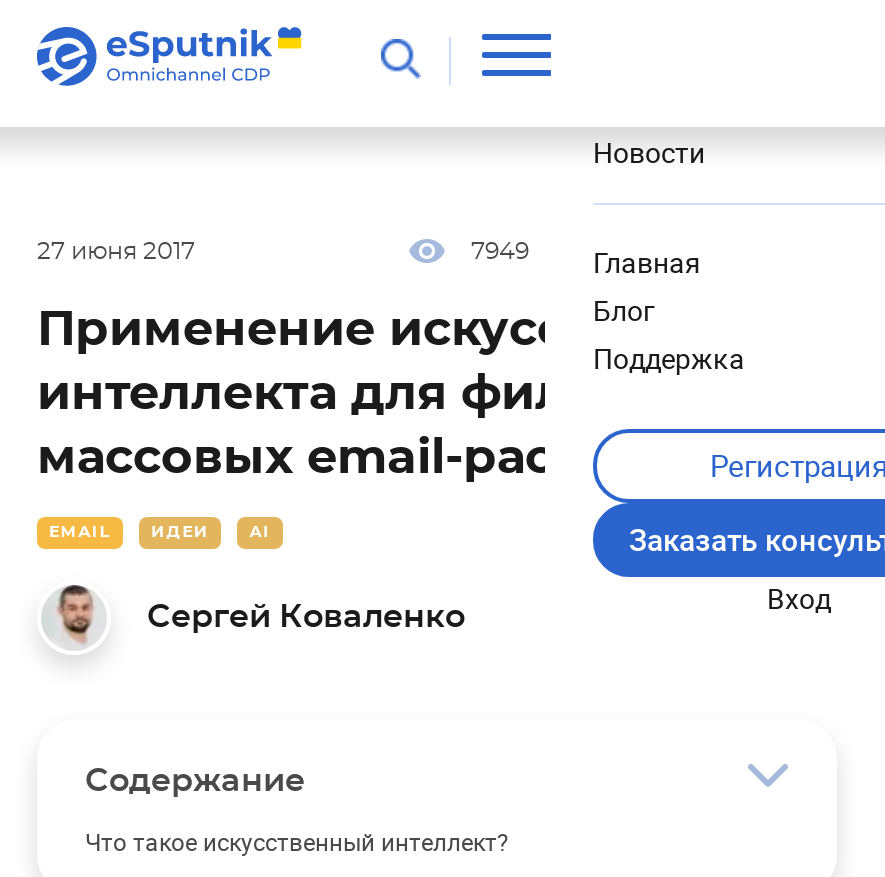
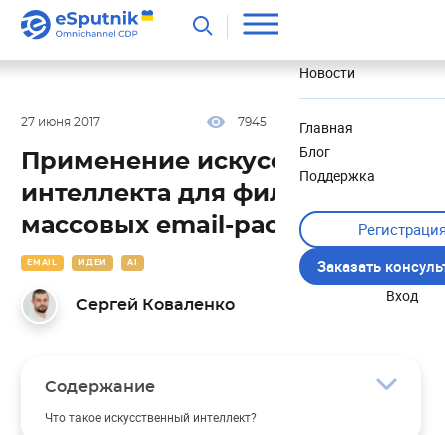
- 7949
+ 7945
